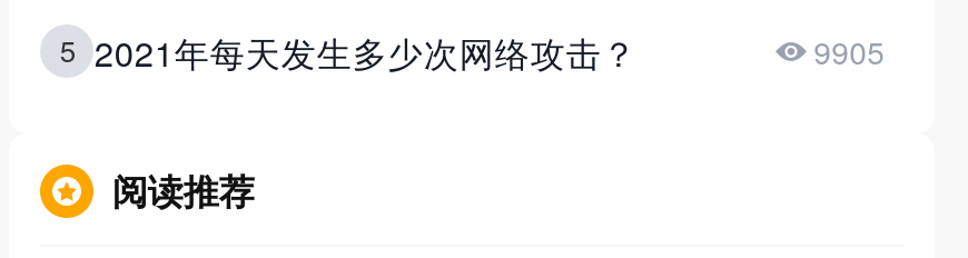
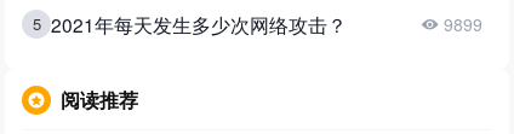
- 9905
+ 9899
